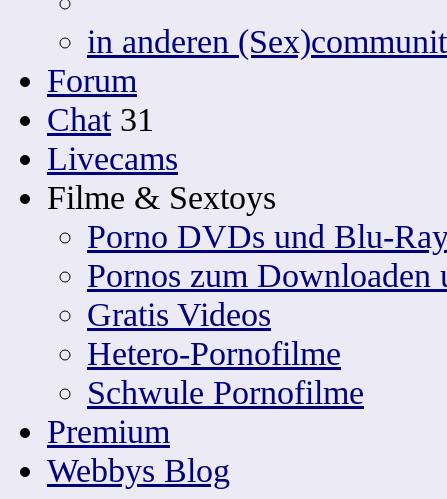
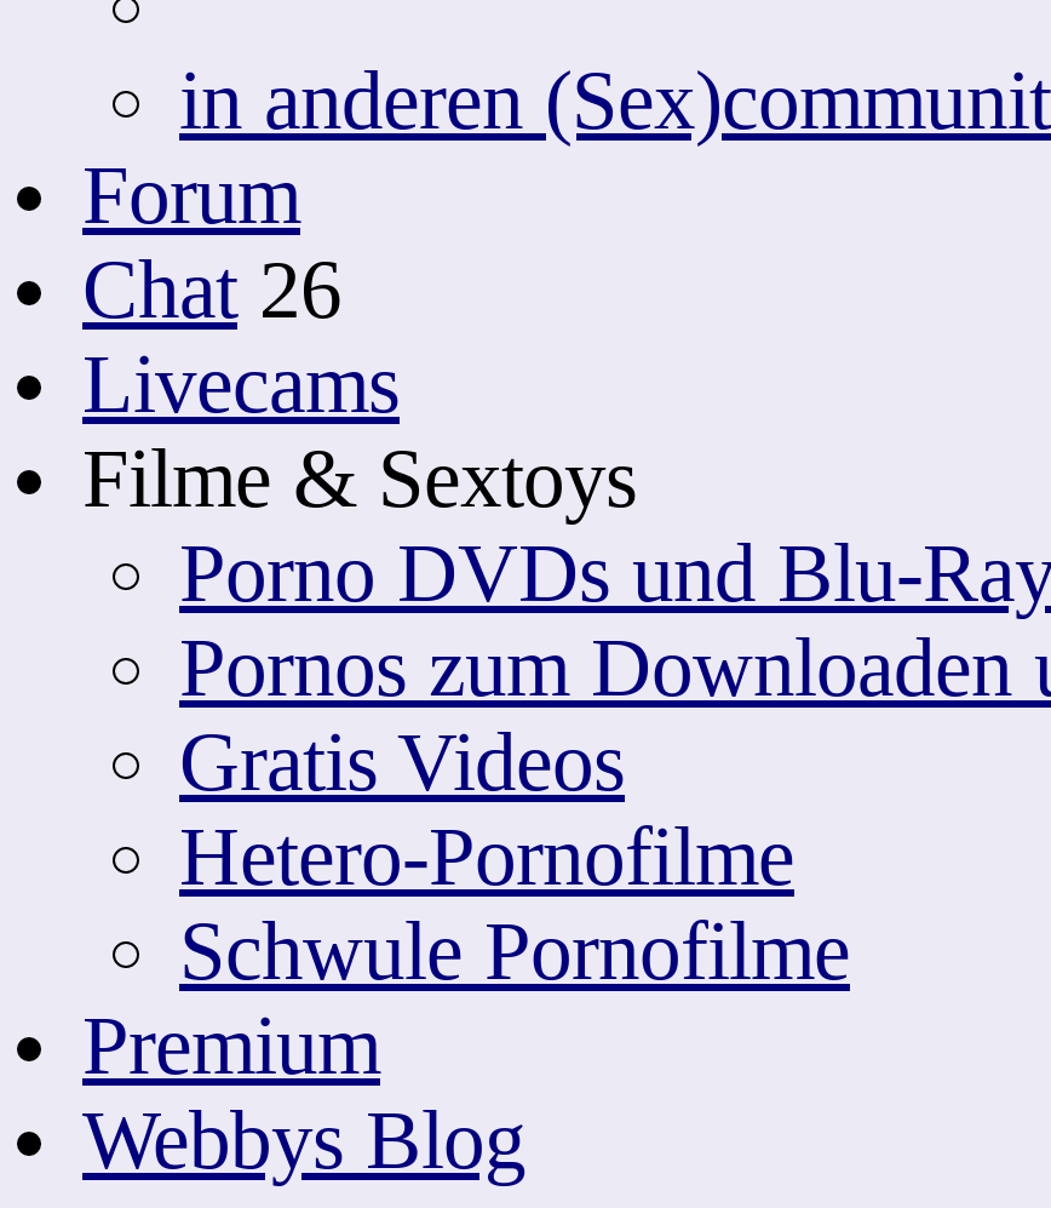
- Chat 31
+ Chat 26
